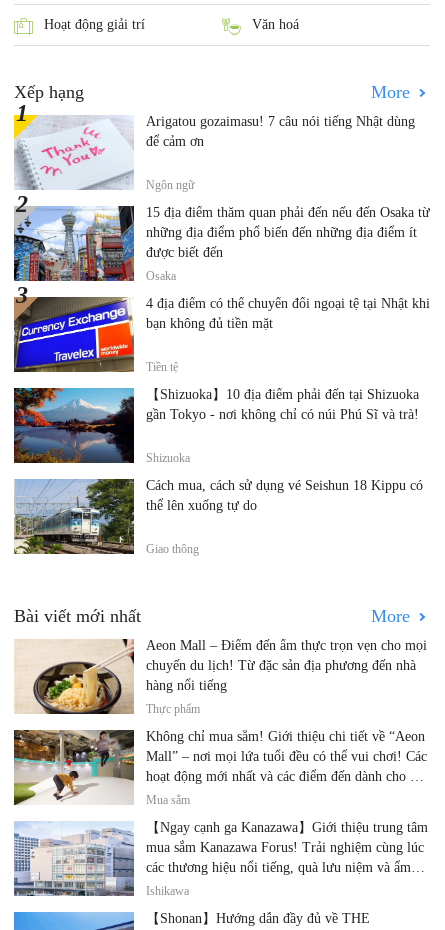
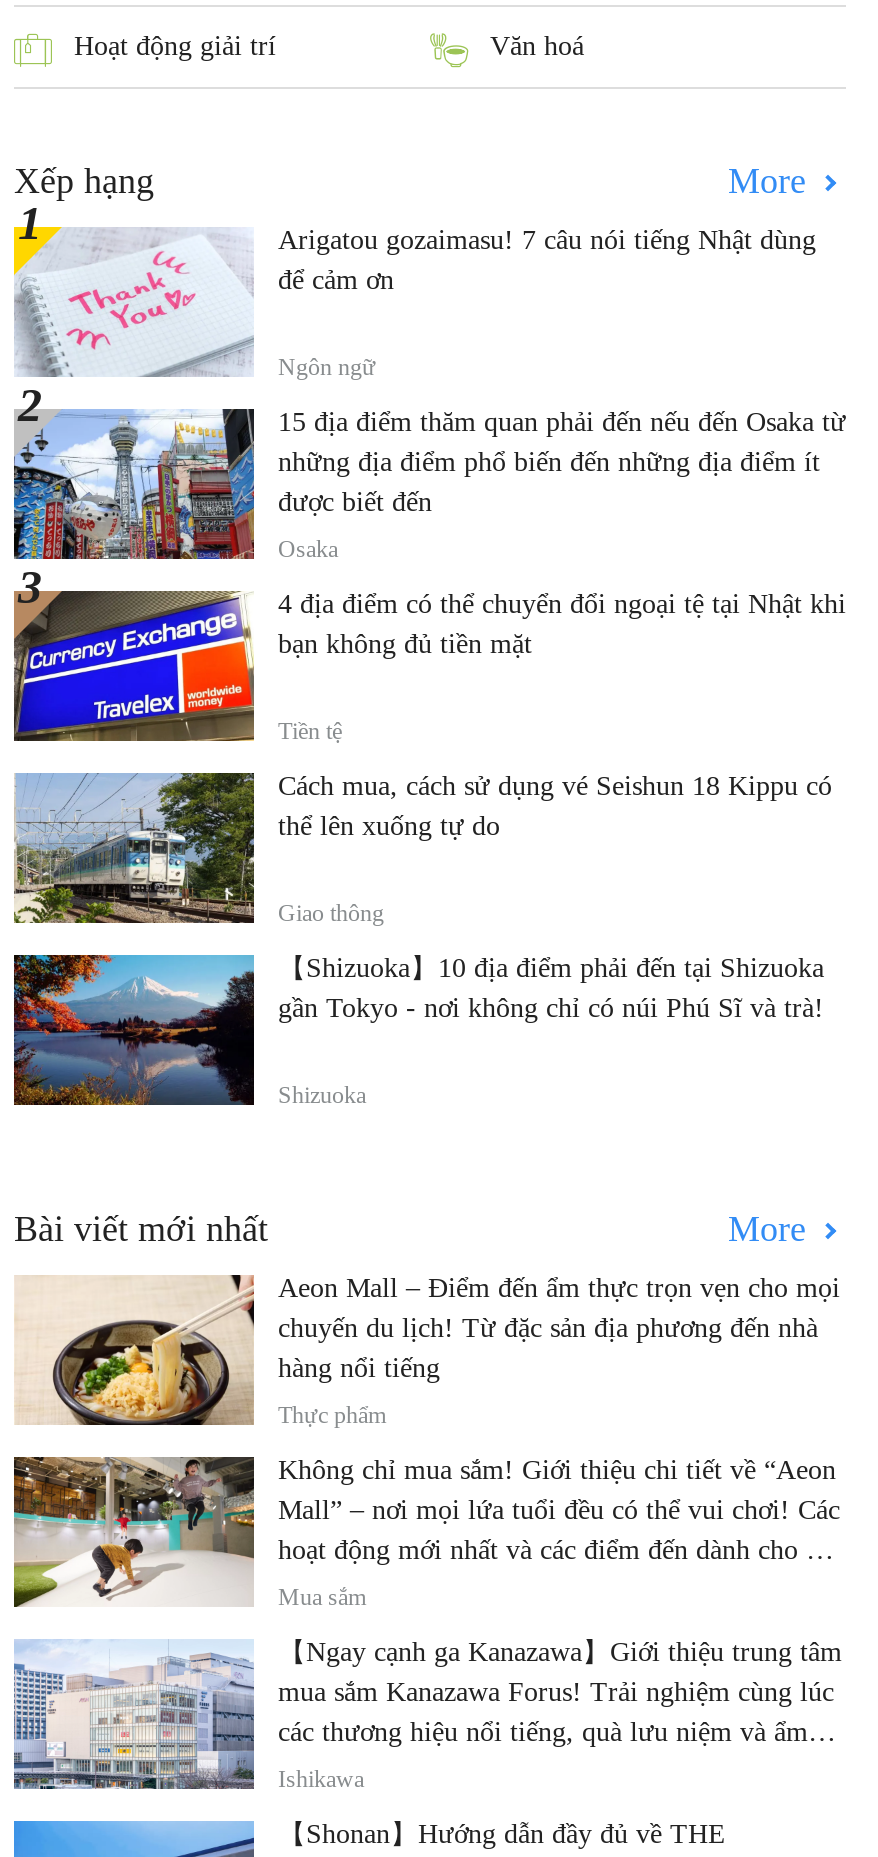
moved down: [image] | 【Shizuoka】10 địa điểm phải đến tại Shizuoka | Shizuoka

moved up: [image] | Cách mua, cách sử dụng vé Seishun 18 Kippu có | thể lên xuống tự do | Giao thông
